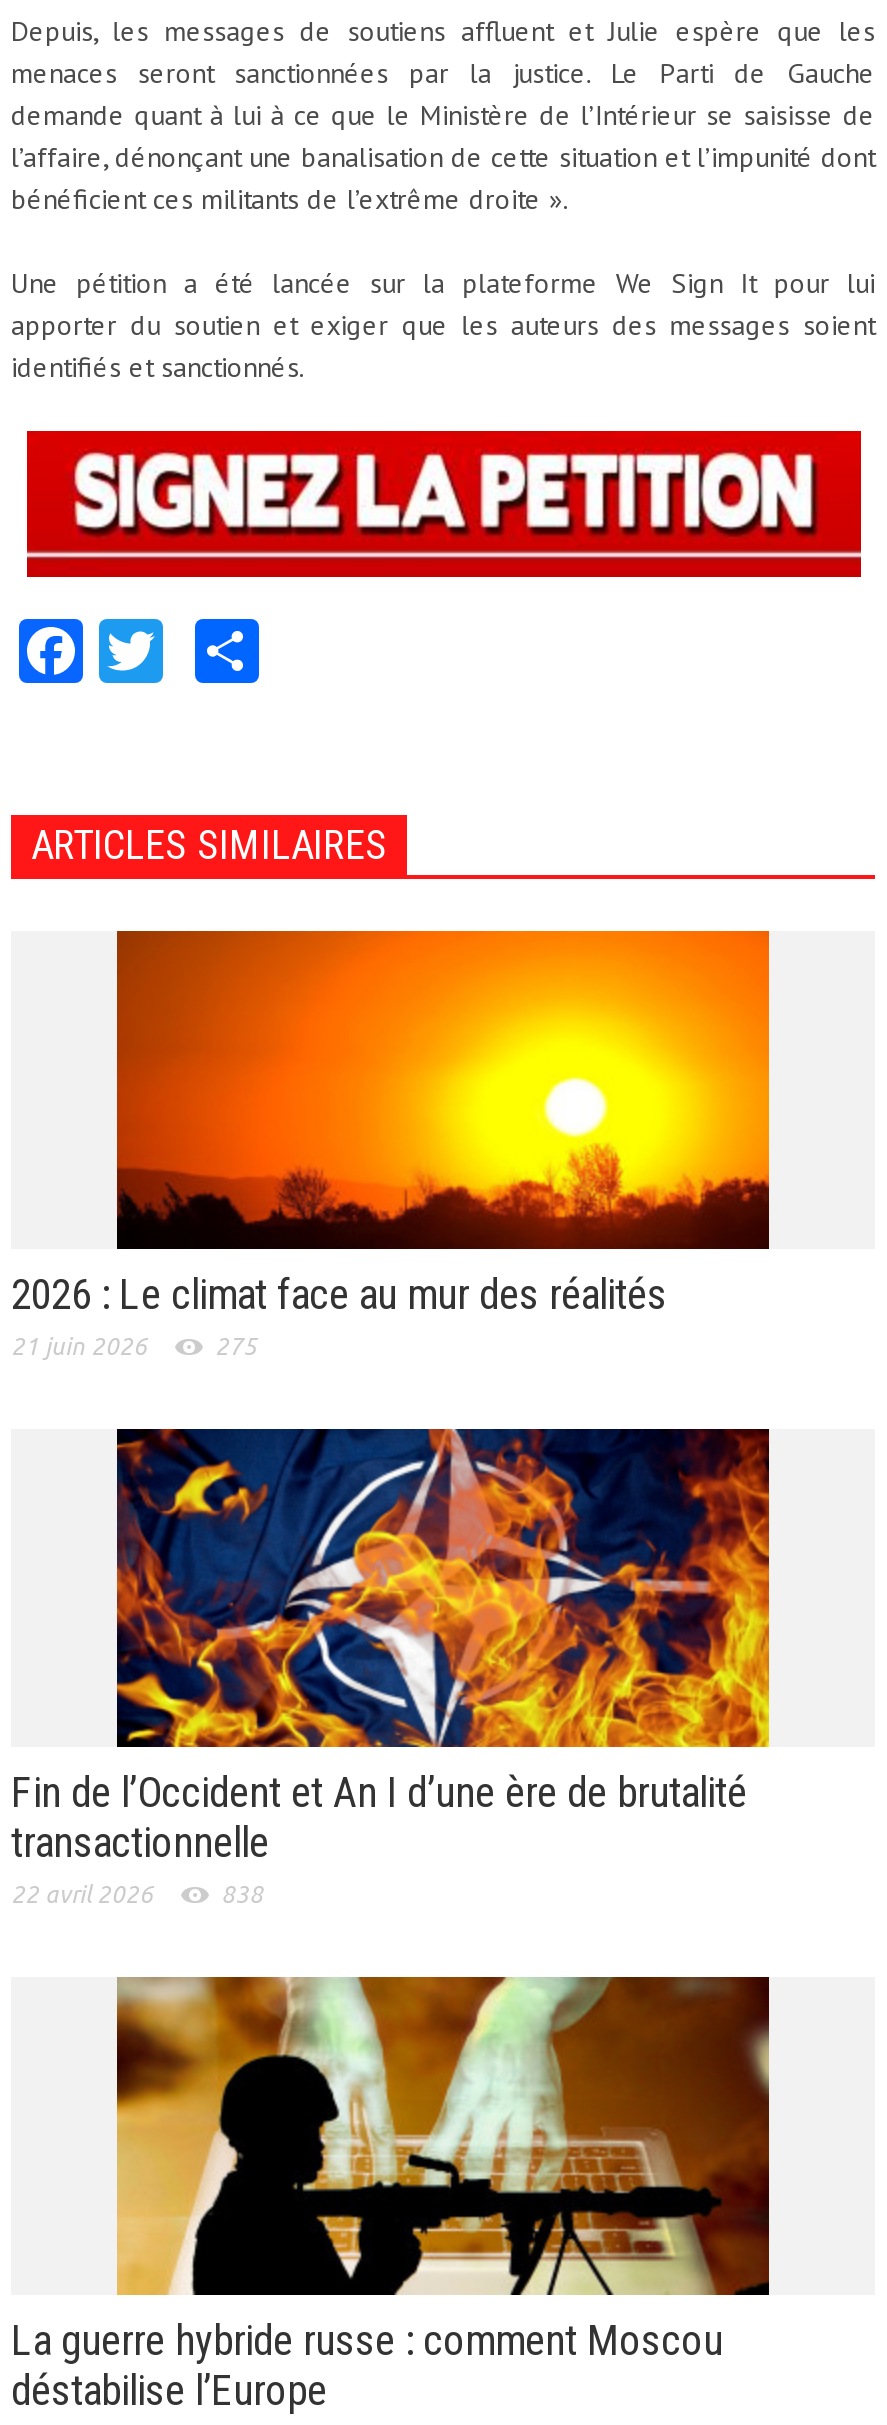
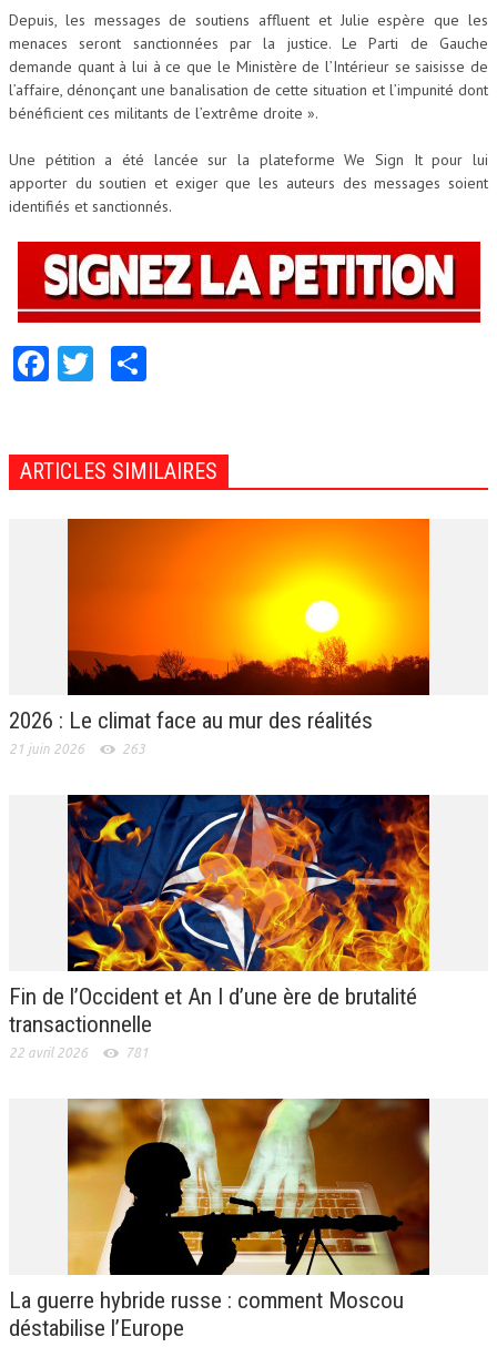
- 275
+ 263

- 838
+ 781
